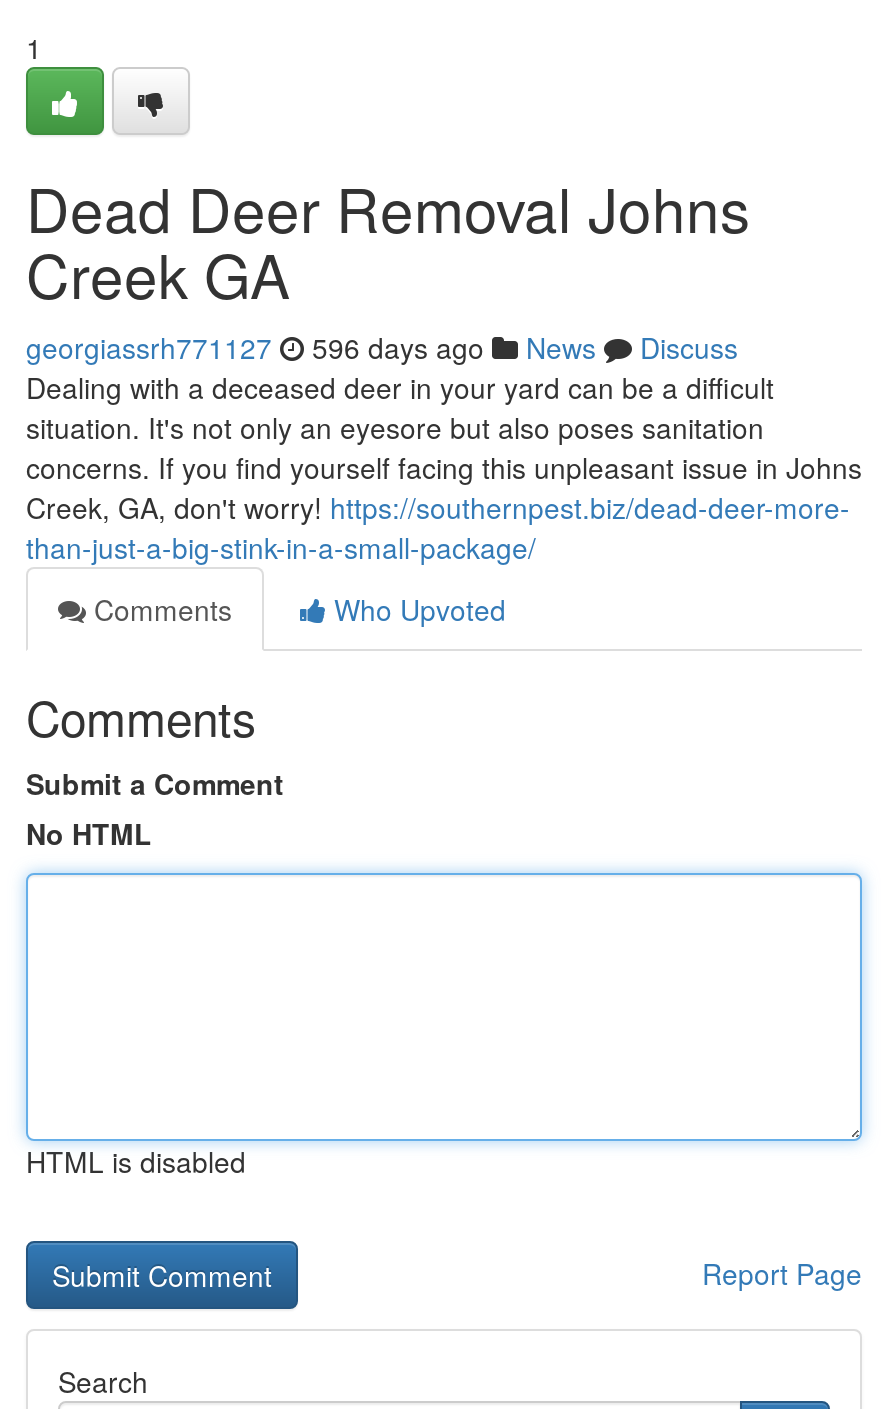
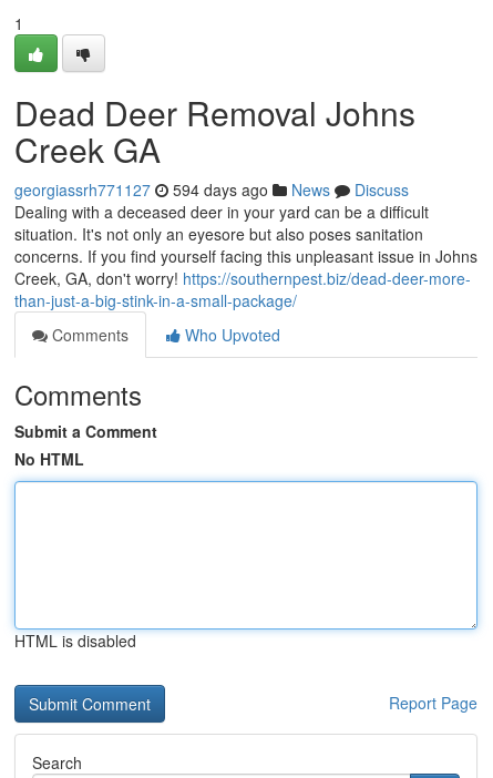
- georgiassrh771127 596 days ago News Discuss
+ georgiassrh771127 594 days ago News Discuss
